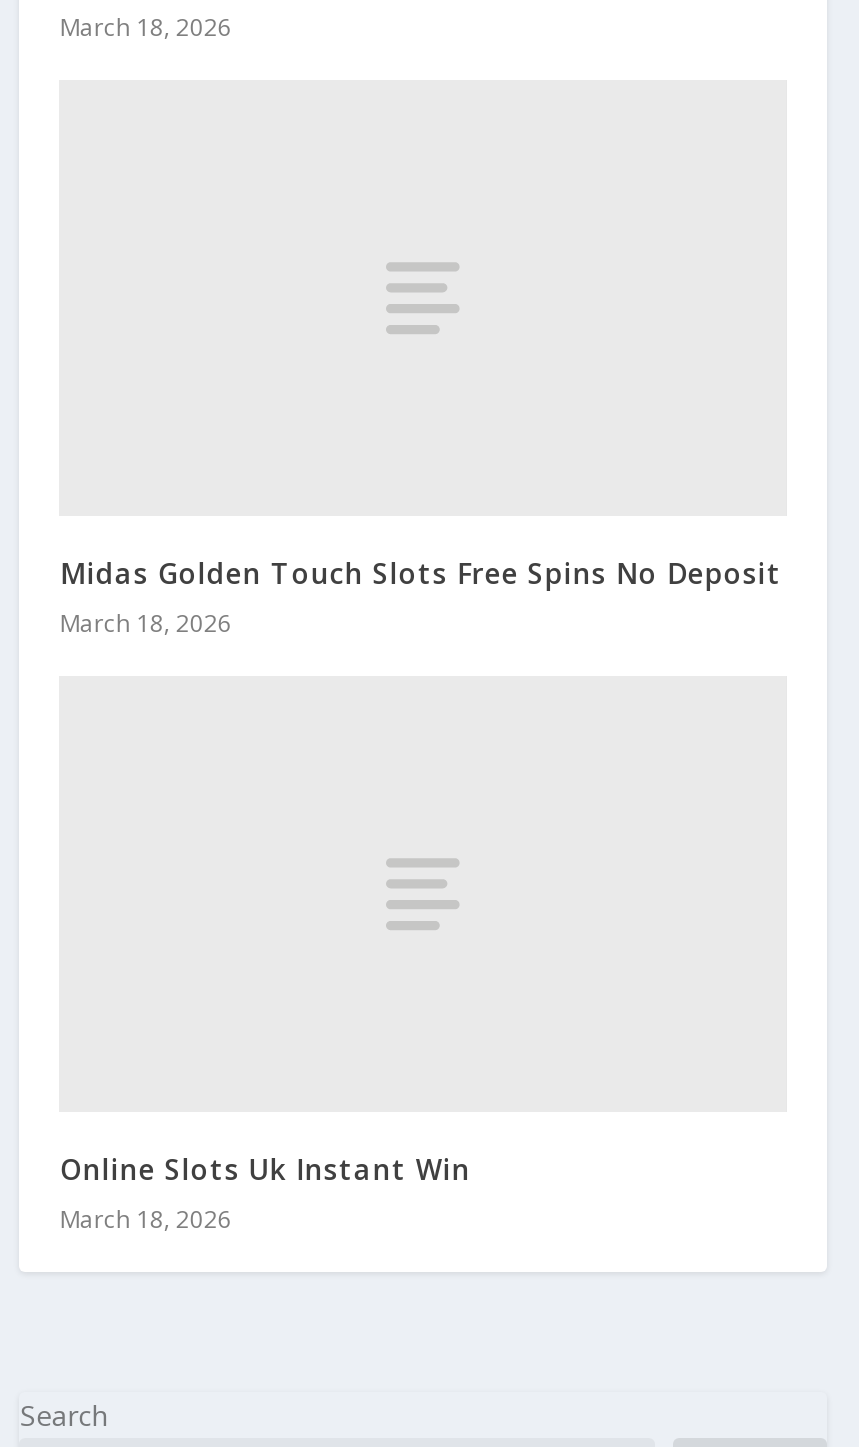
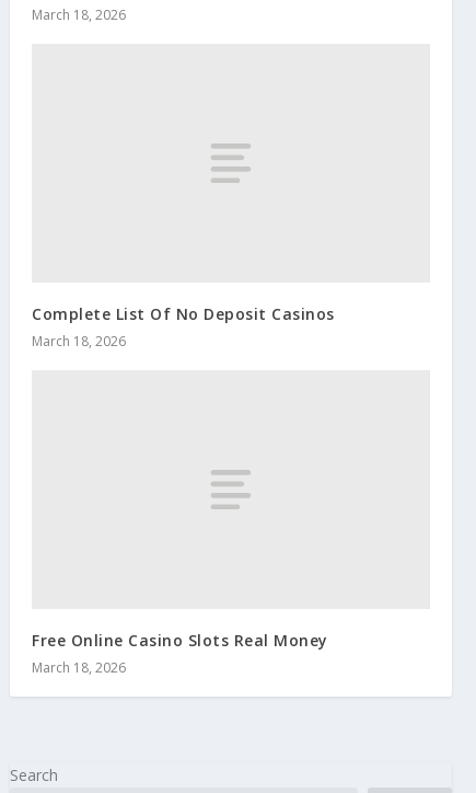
- Midas Golden Touch Slots Free Spins No Deposit
+ Complete List Of No Deposit Casinos

- Online Slots Uk Instant Win
+ Free Online Casino Slots Real Money
